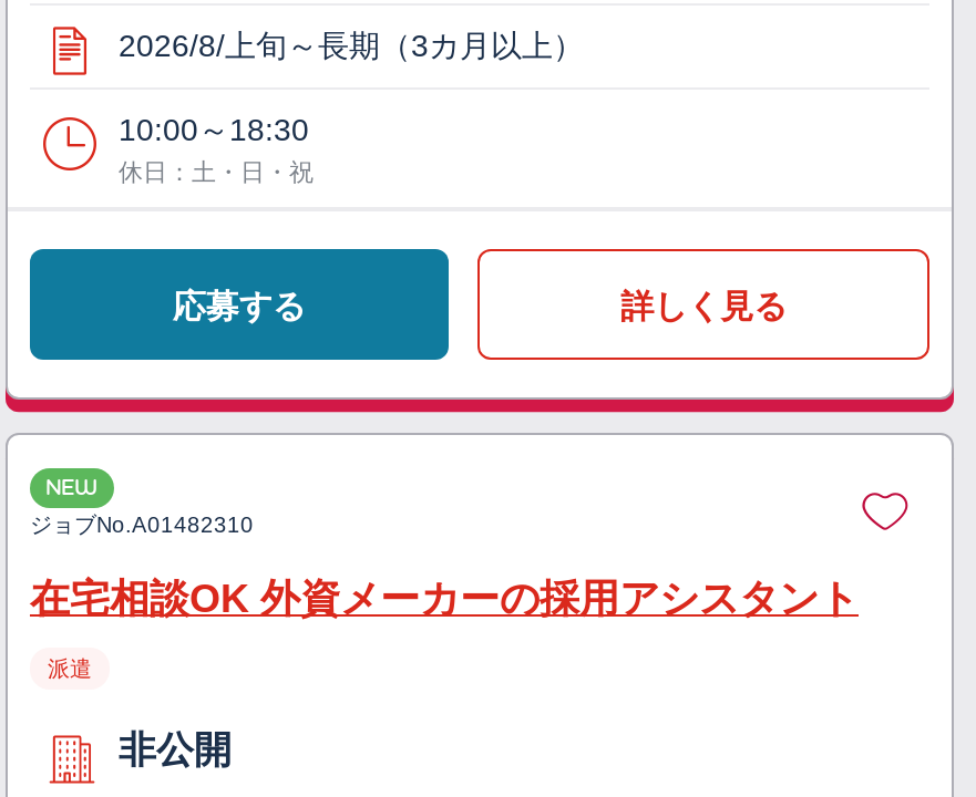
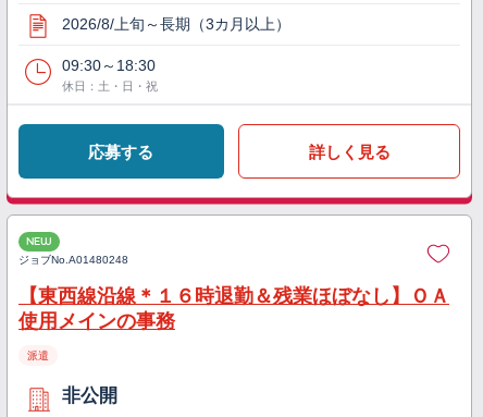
- 10:00～18:30
+ 09:30～18:30

- ジョブNo. A01482310
+ ジョブNo. A01480248

- 在宅相談OK 外資メーカーの採用アシスタント
+ 【東西線沿線＊１６時退勤＆残業ほぼなし】ＯＡ
+ 使用メインの事務
